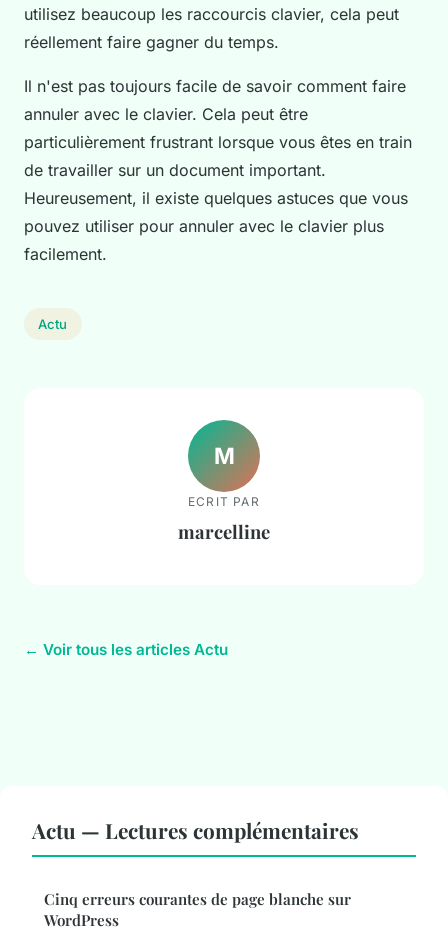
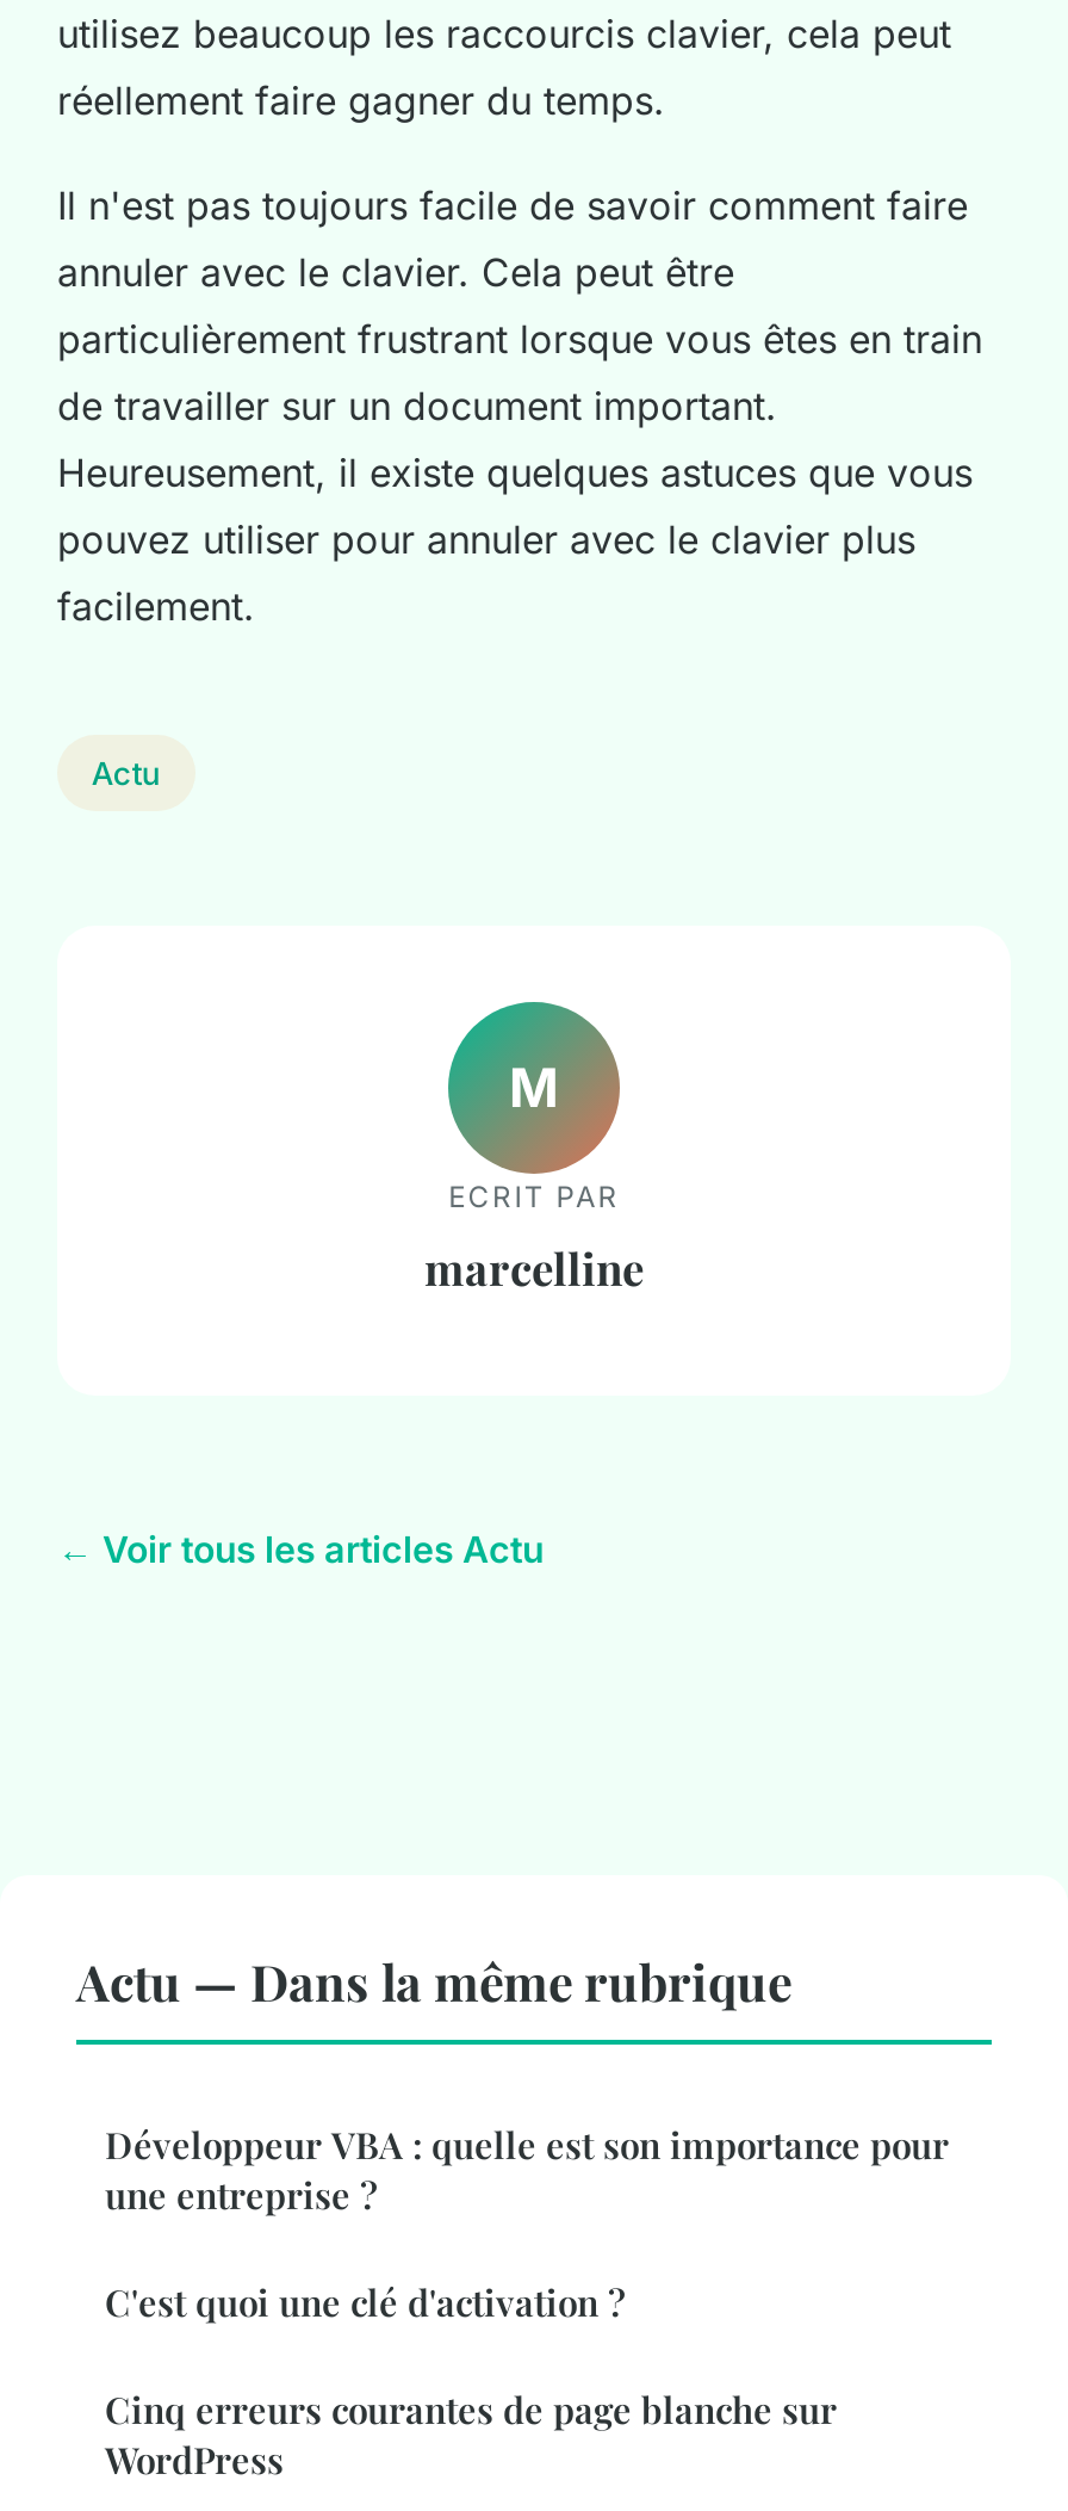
- Actu — Lectures complémentaires
+ Actu — Dans la même rubrique
+ Développeur VBA : quelle est son importance pour
+ une entreprise ?
+ C'est quoi une clé d'activation ?
